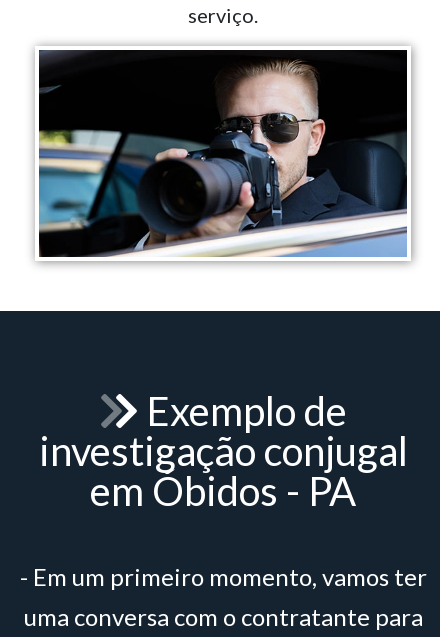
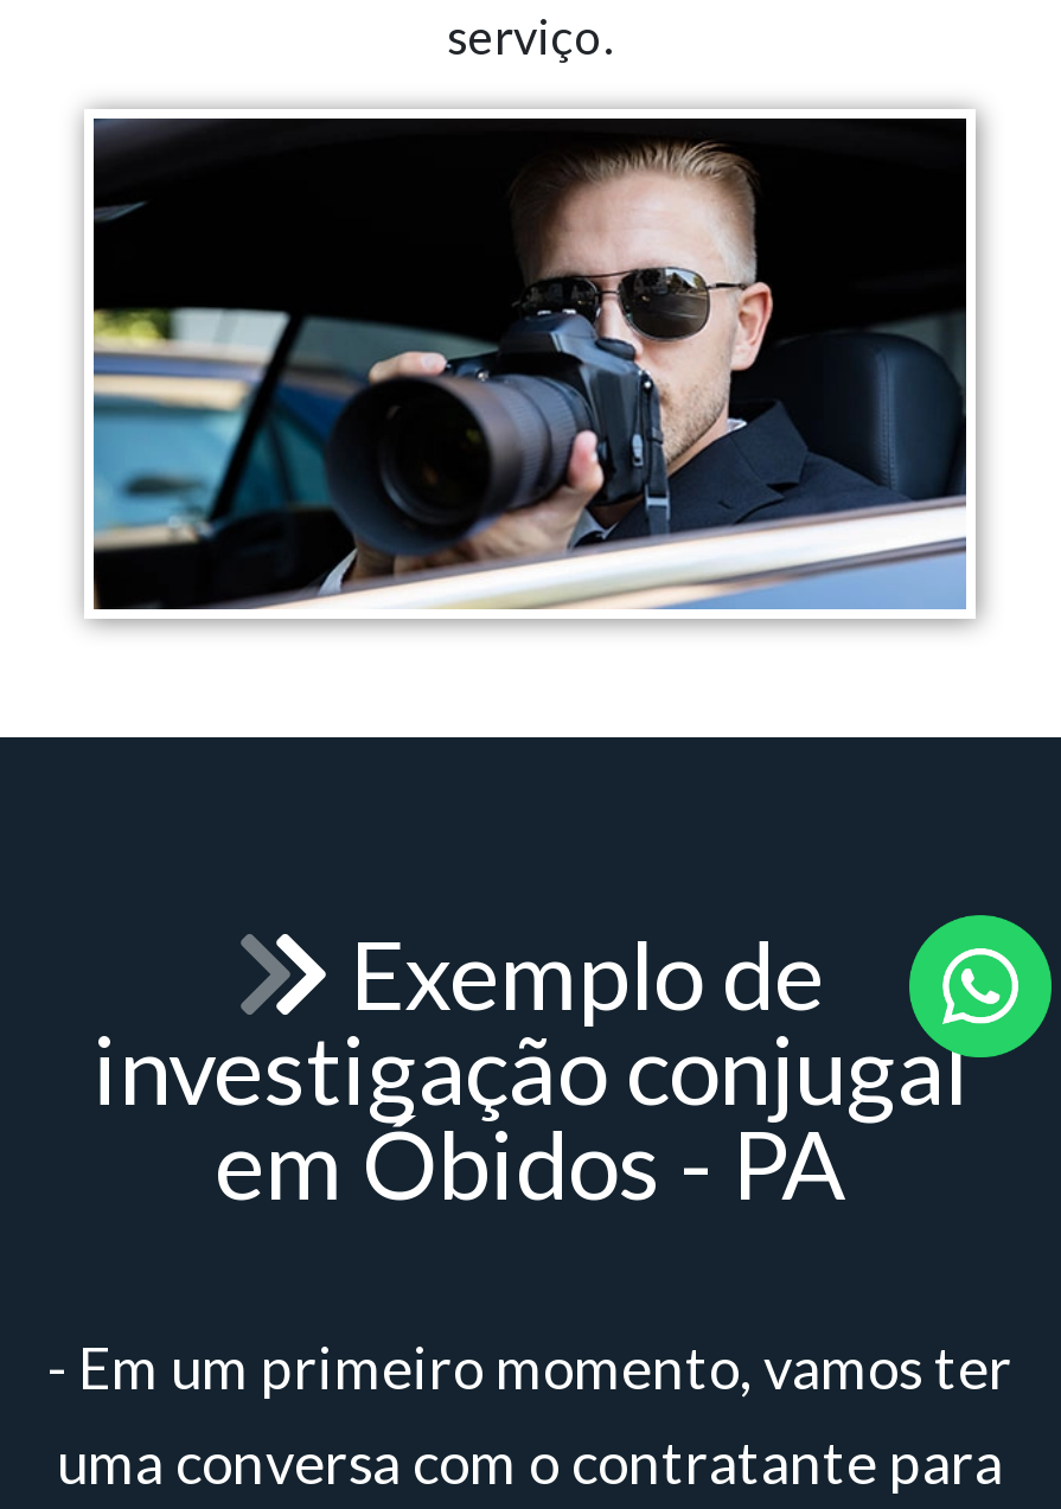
+ [image]
